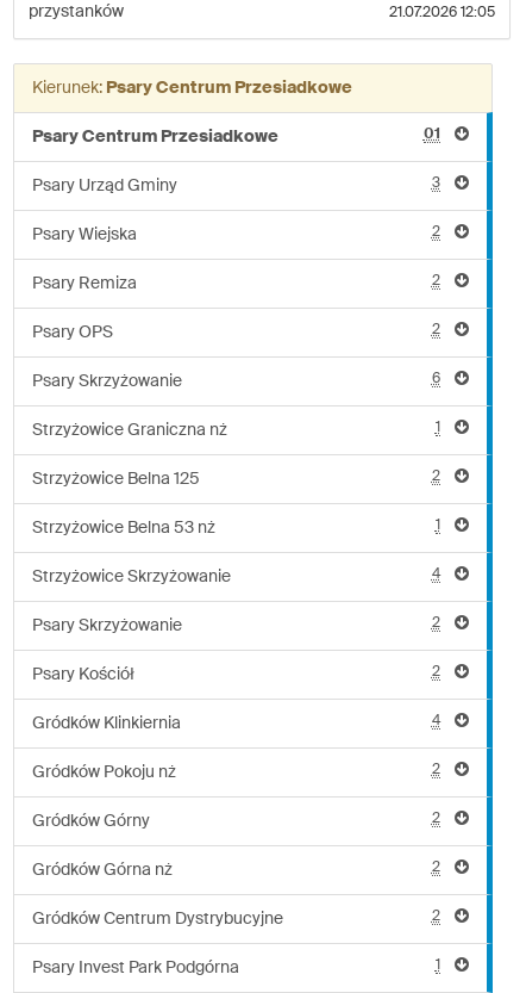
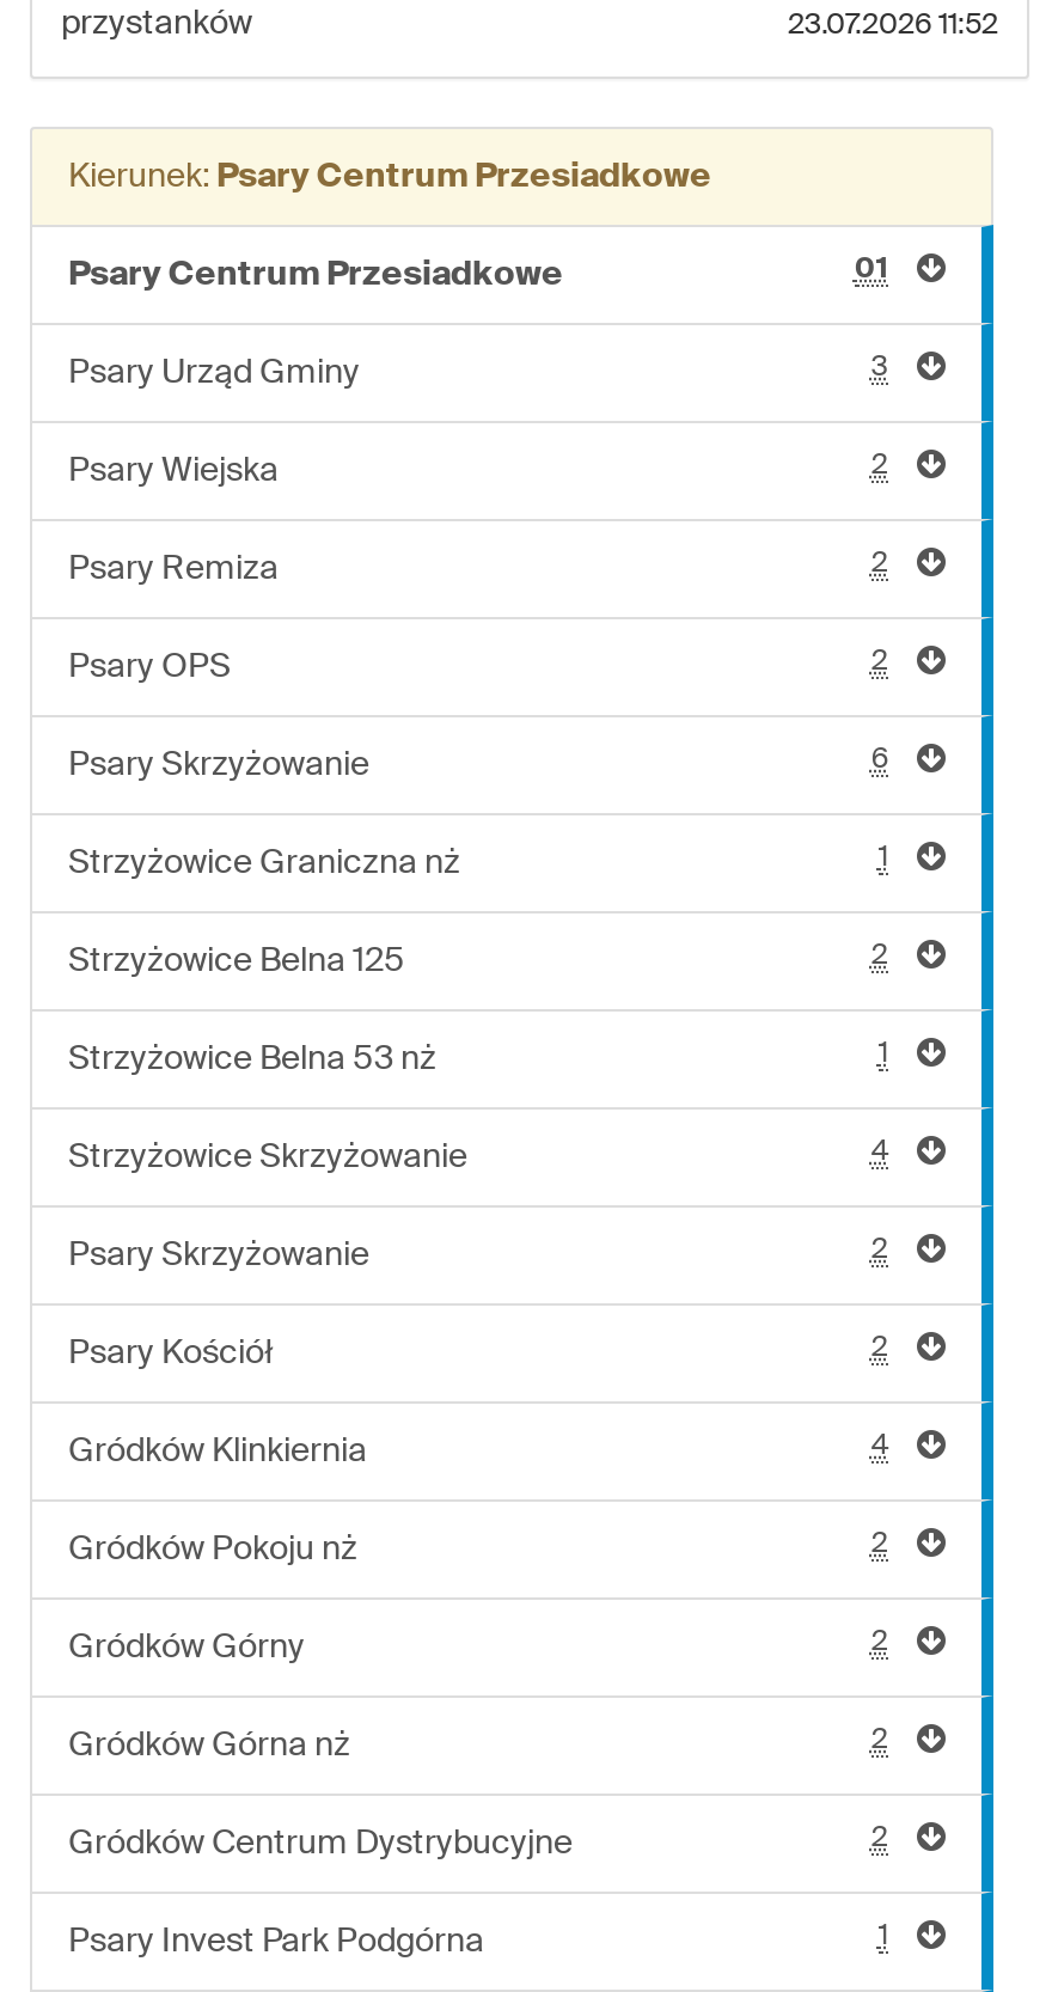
- 21.07.2026 12:05
+ 23.07.2026 11:52
